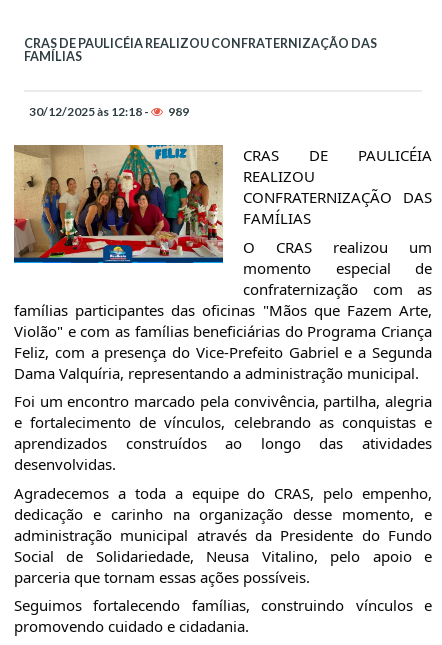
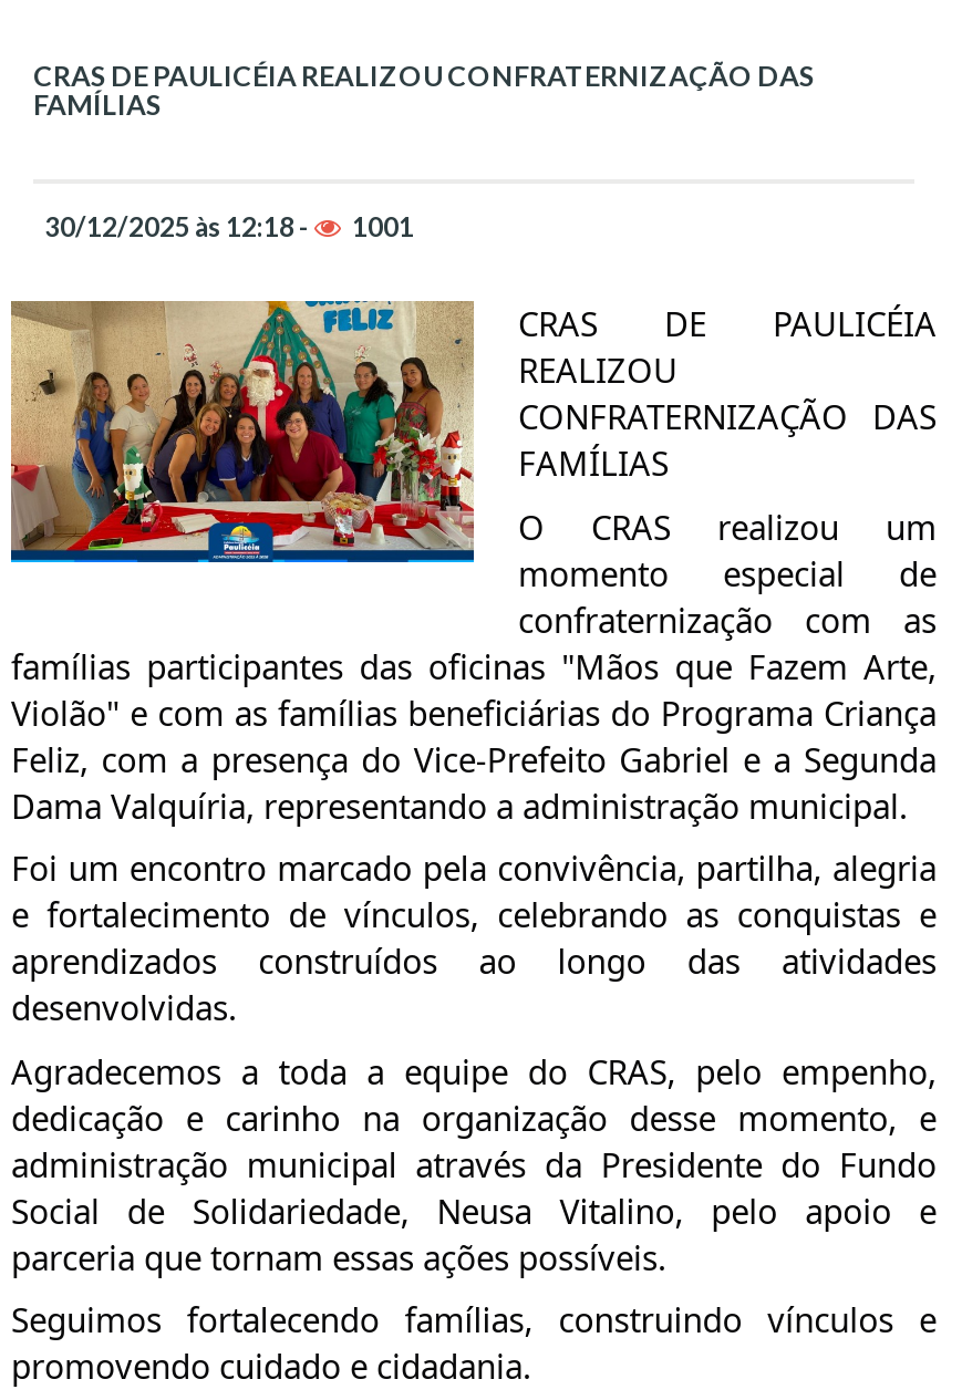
- 30/12/2025 às 12:18 - 989
+ 30/12/2025 às 12:18 - 1001
